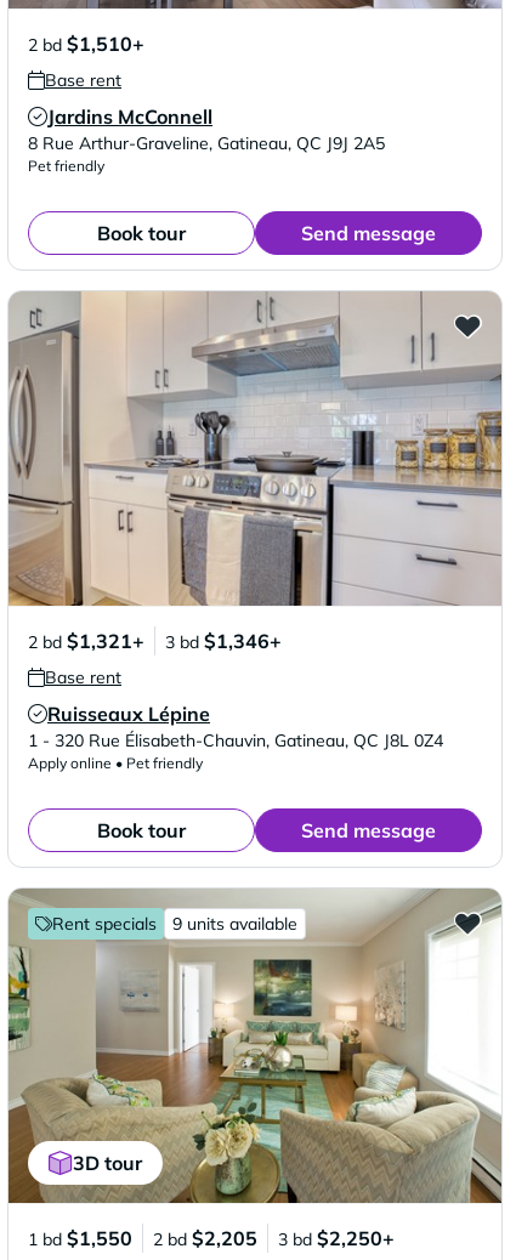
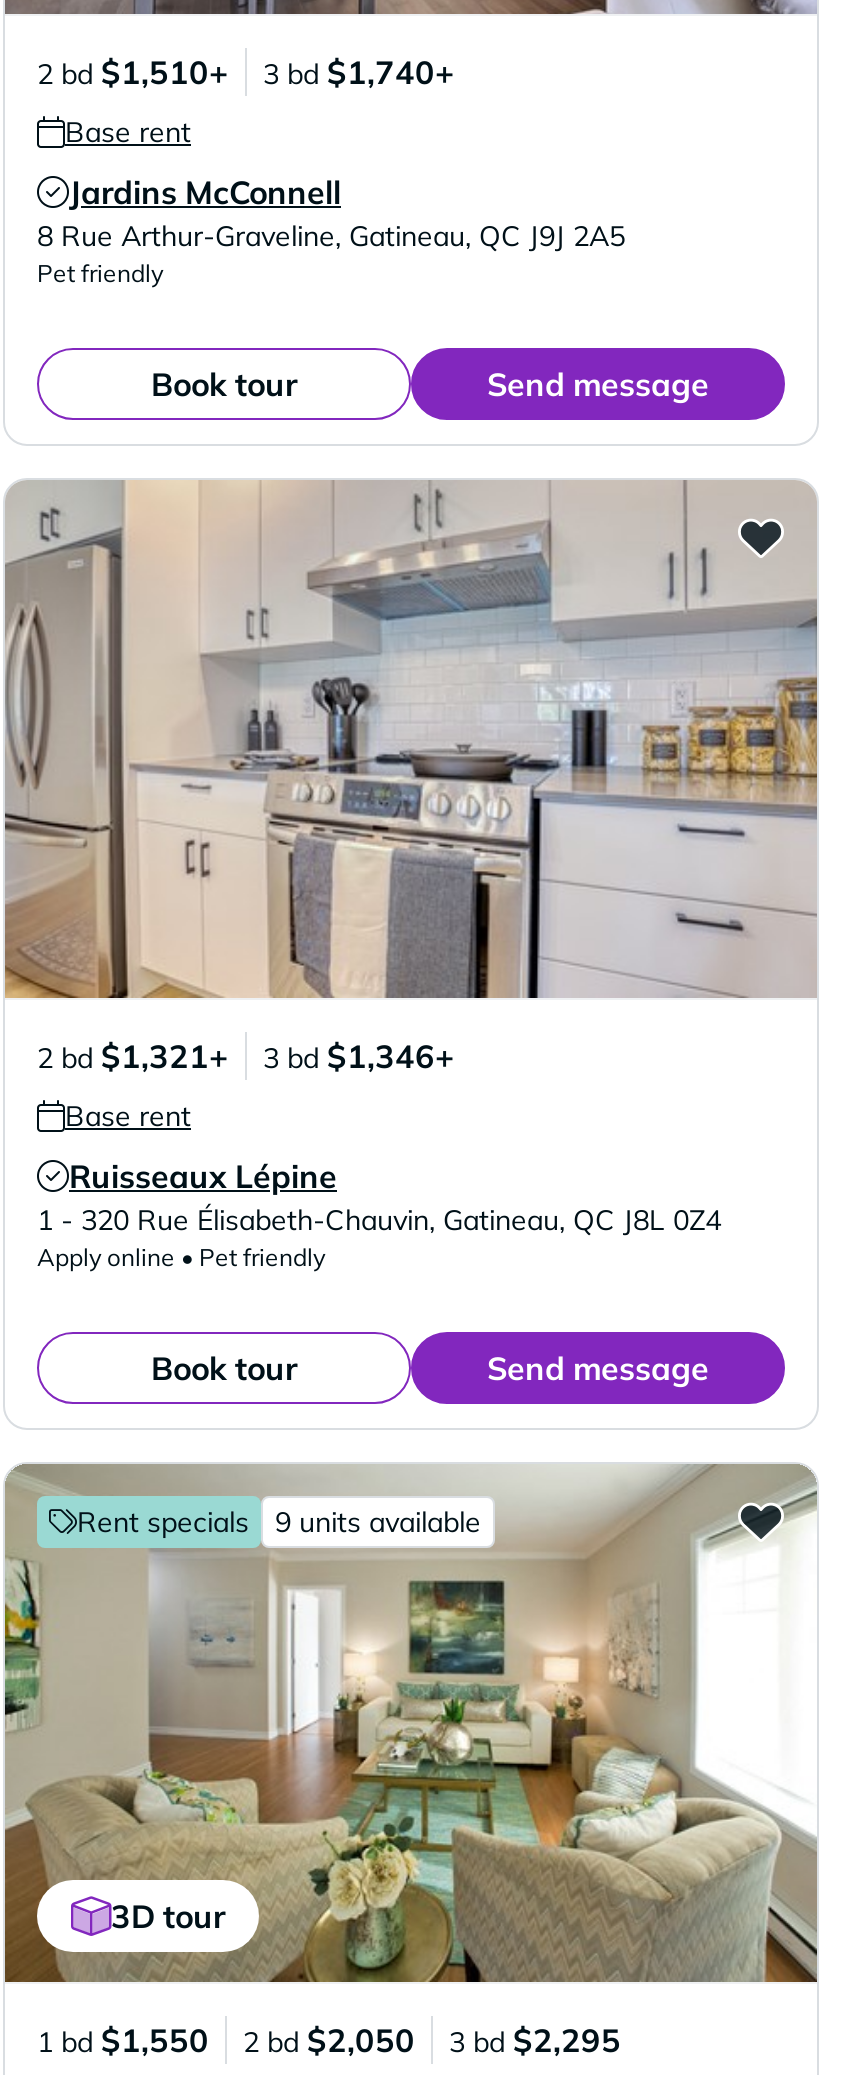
+ 3 bd $1,740+

- 2 bd $2,205
+ 2 bd $2,050

- 3 bd $2,250+
+ 3 bd $2,295
